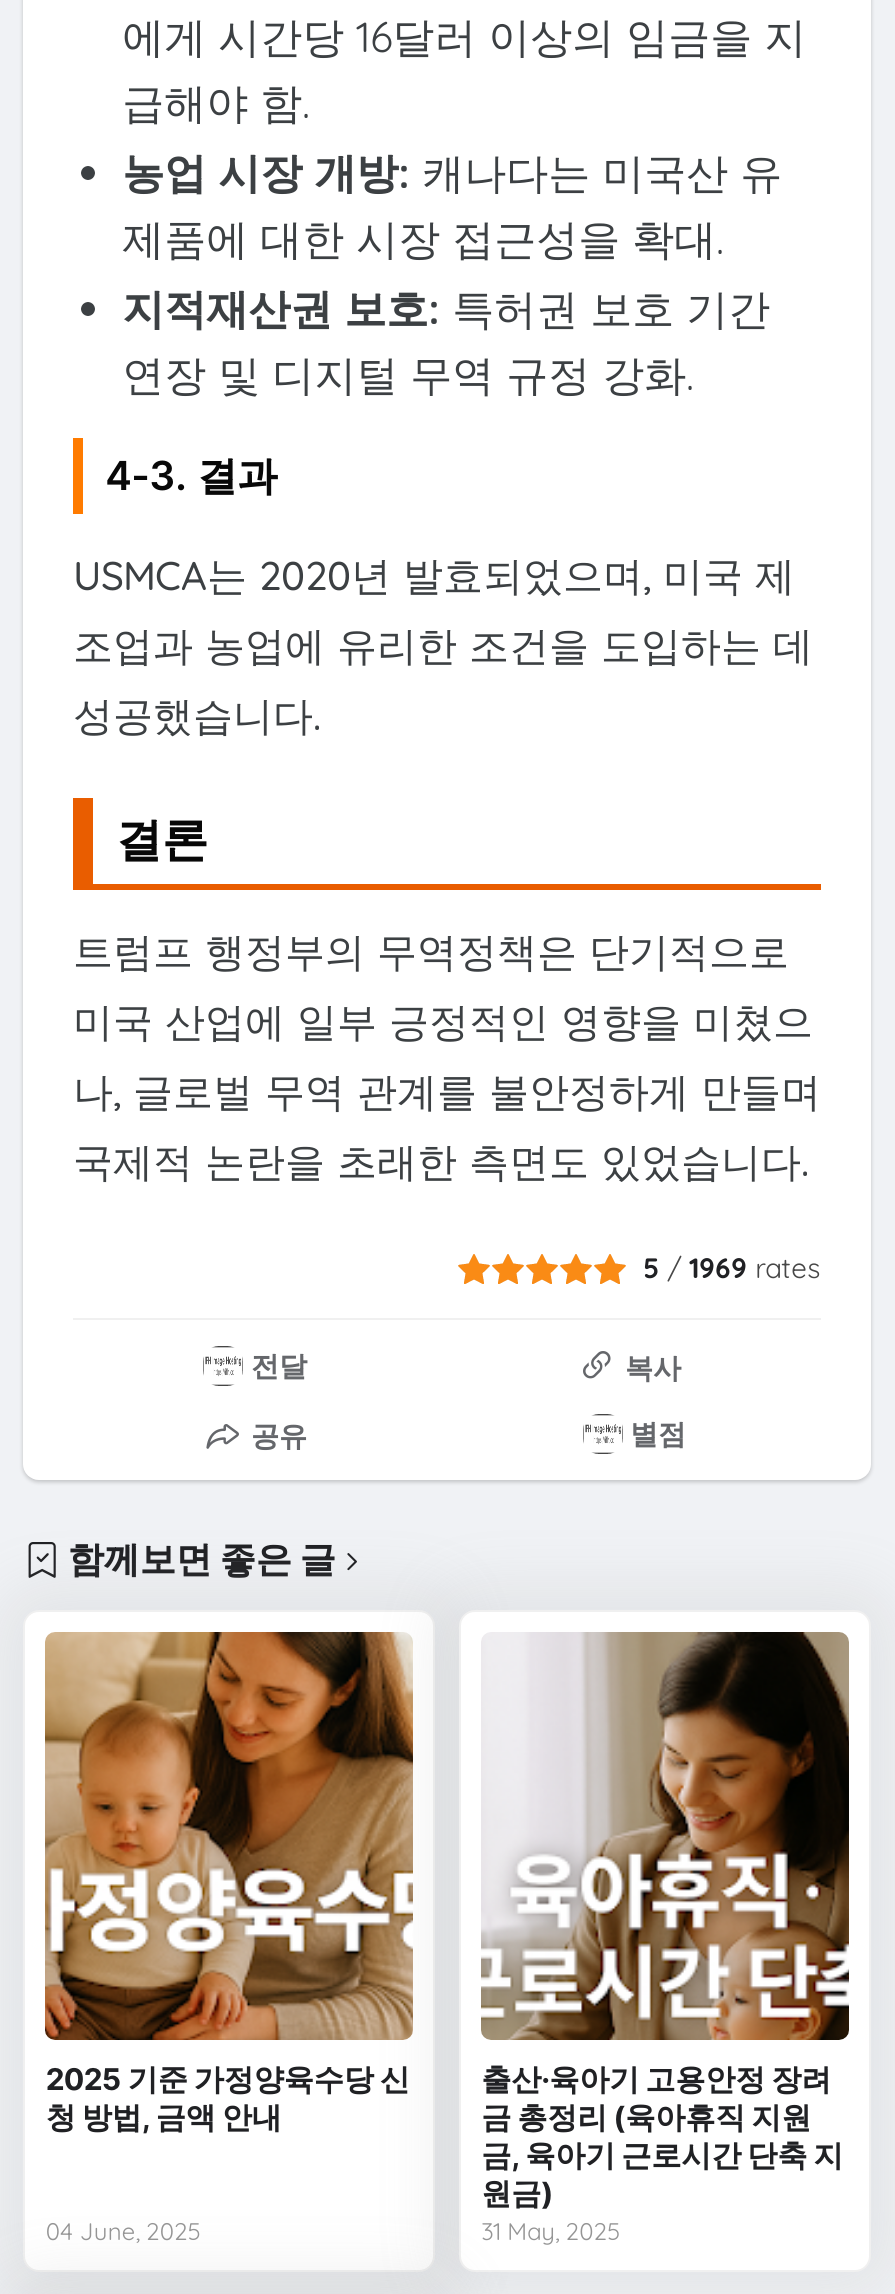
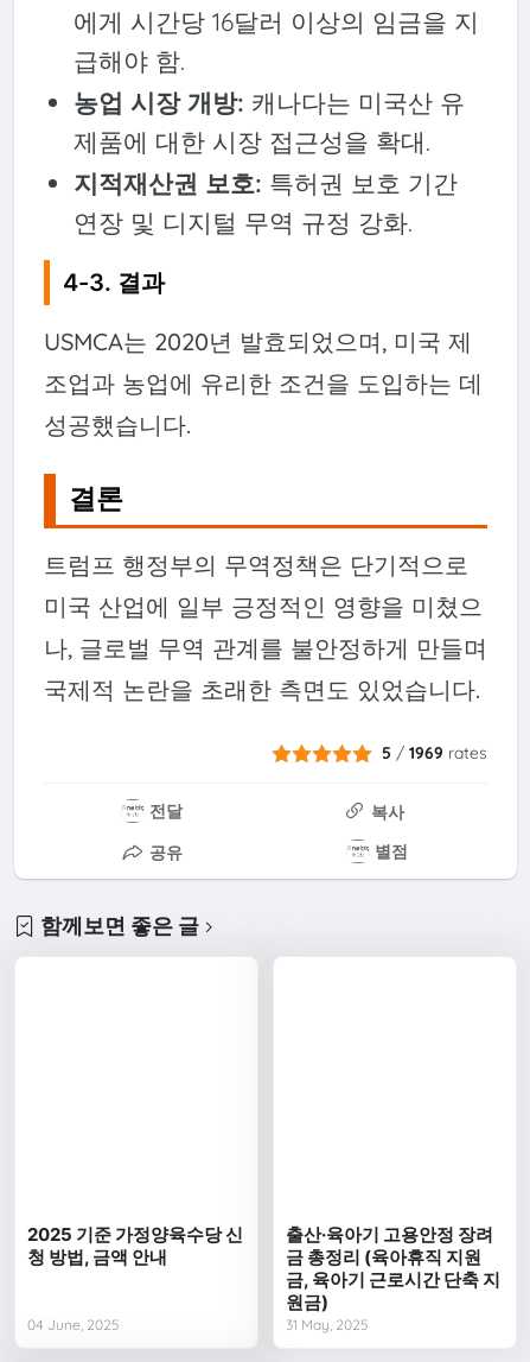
- [image]

- [image]
